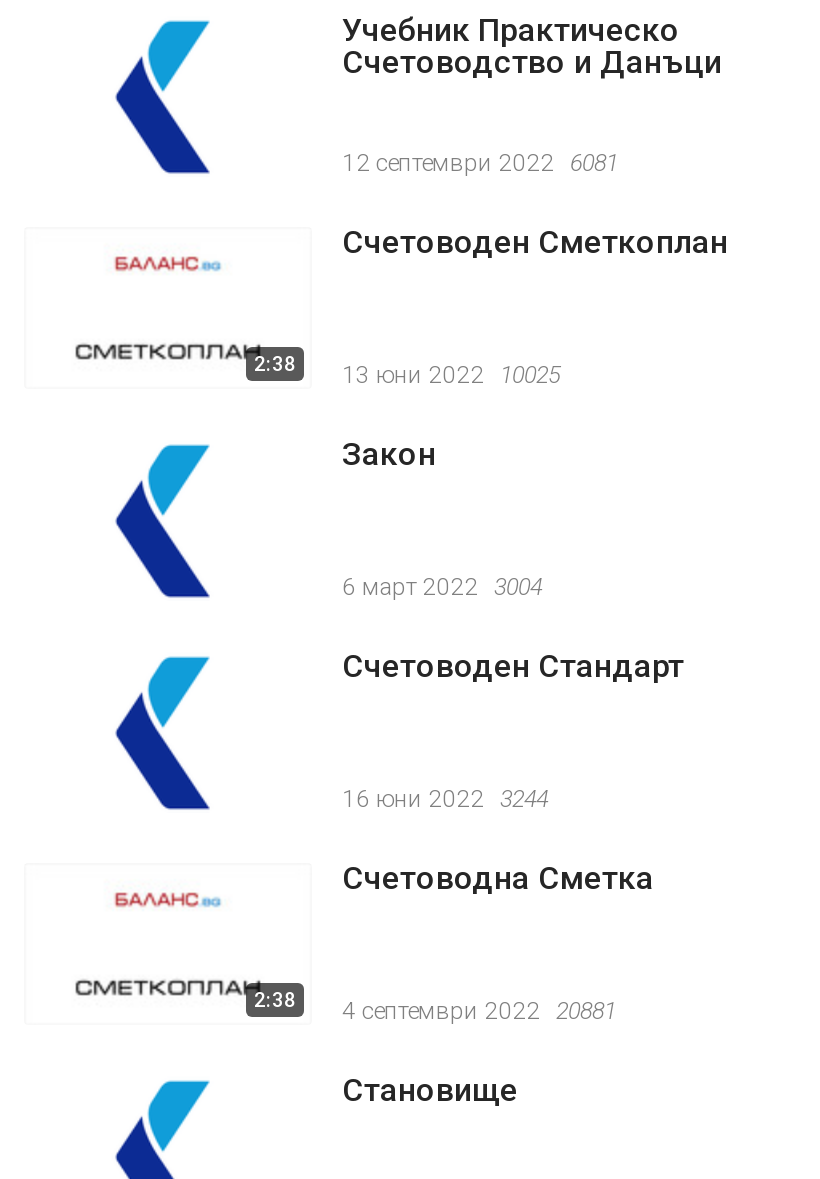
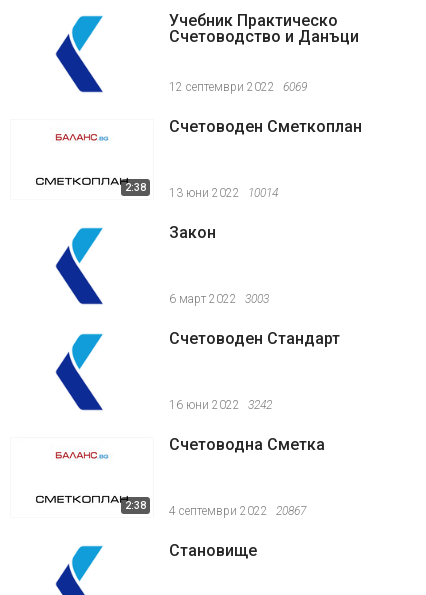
- 12 септември 2022 6081
+ 12 септември 2022 6069

- 13 юни 2022 10025
+ 13 юни 2022 10014

- 6 март 2022 3004
+ 6 март 2022 3003

- 16 юни 2022 3244
+ 16 юни 2022 3242

- 4 септември 2022 20881
+ 4 септември 2022 20867
